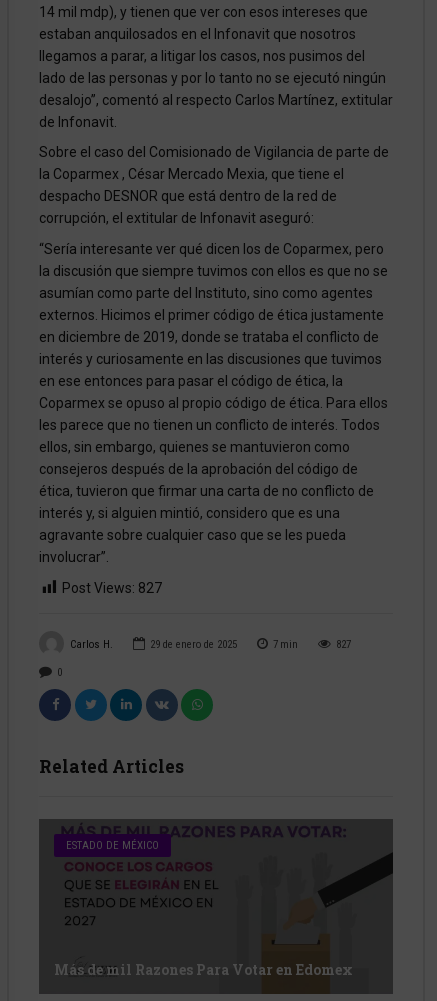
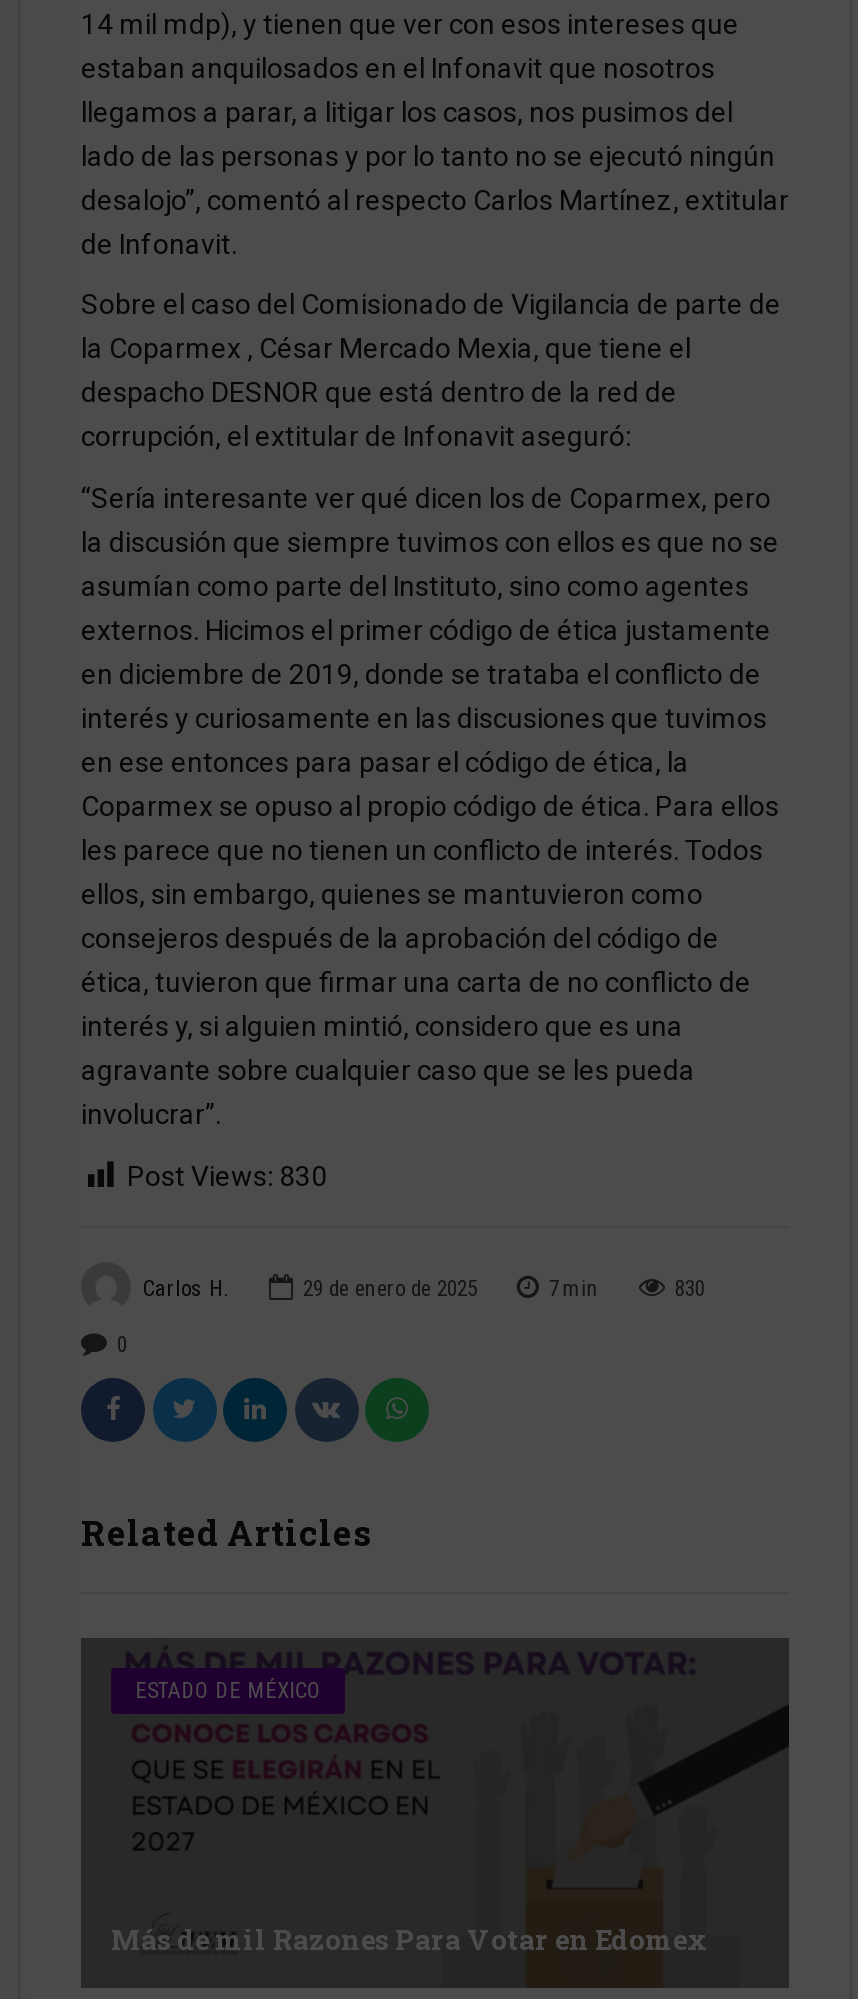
- Post Views: 827
+ Post Views: 830

- 827
+ 830
